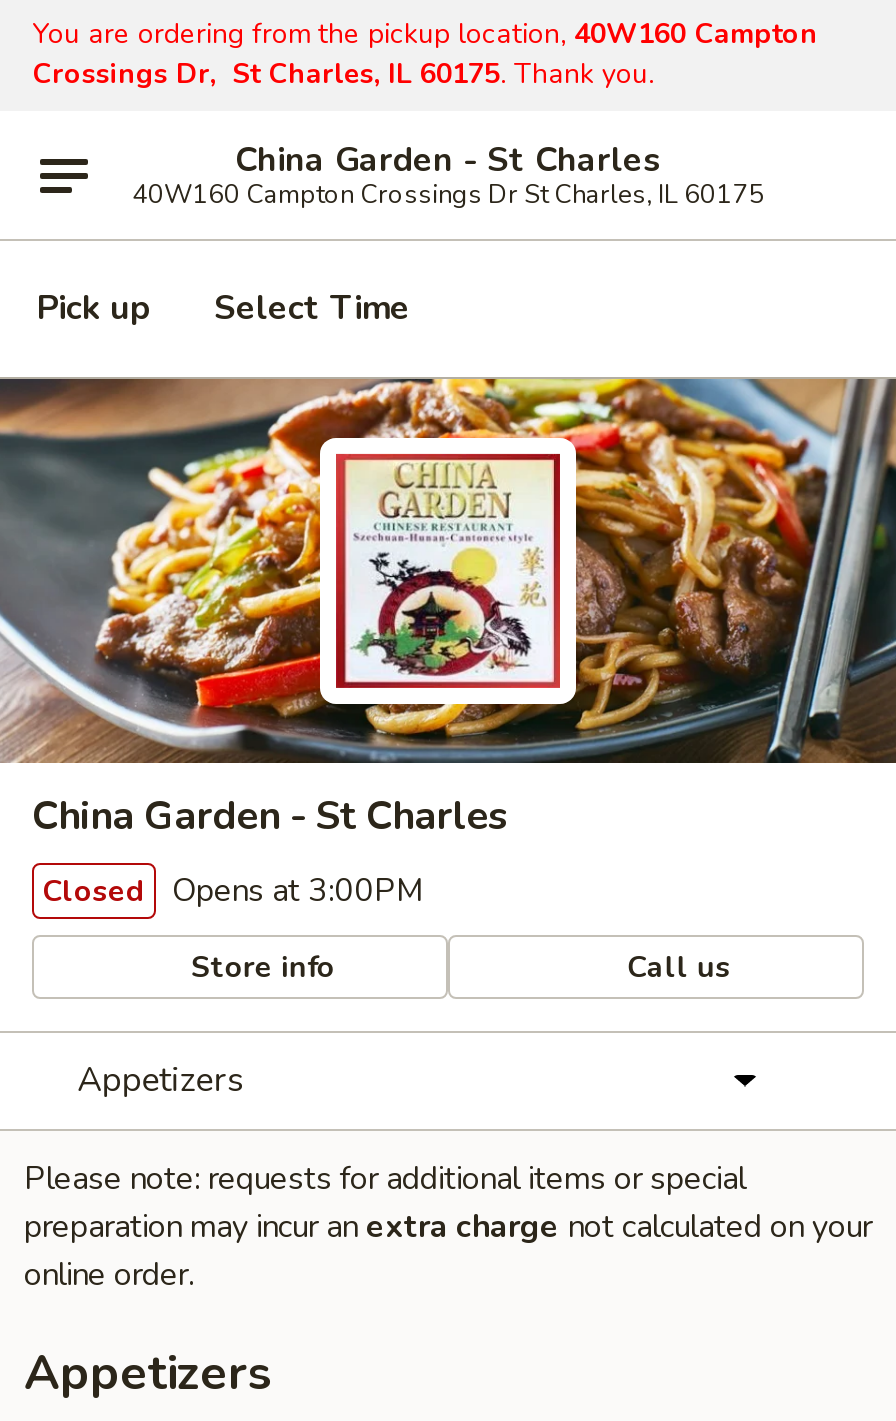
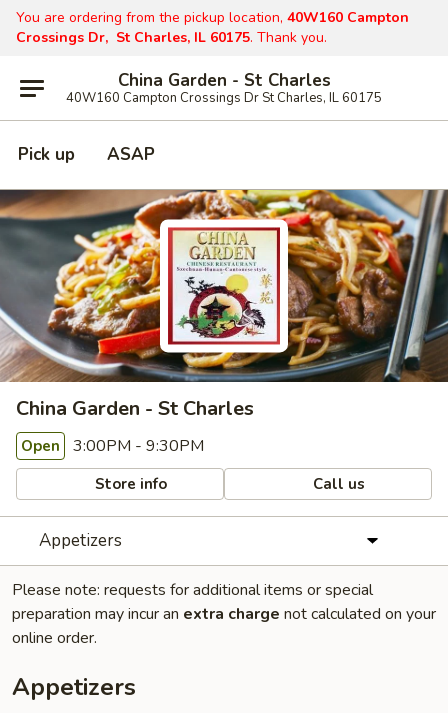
- Select Time
+ ASAP

- Closed Opens at 3:00PM
+ Open 3:00PM - 9:30PM
